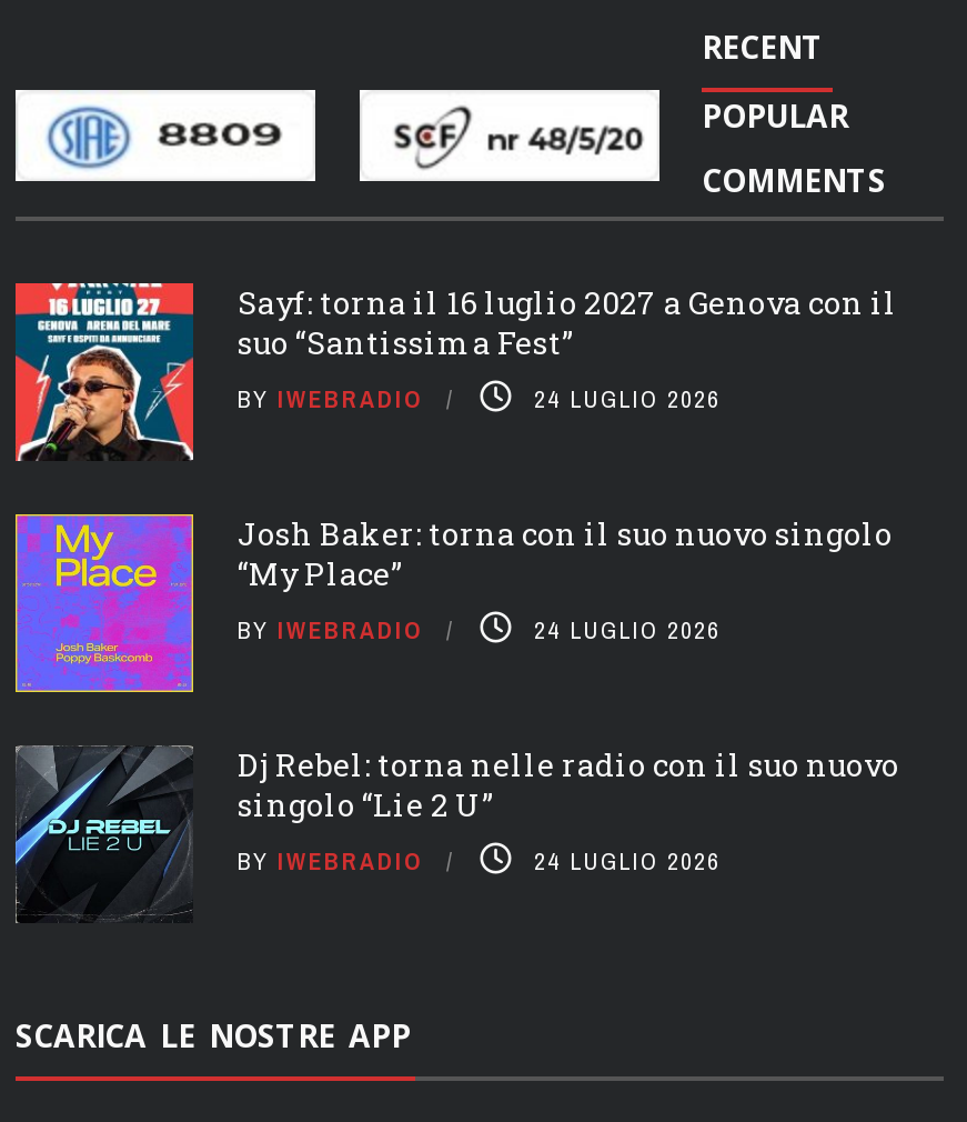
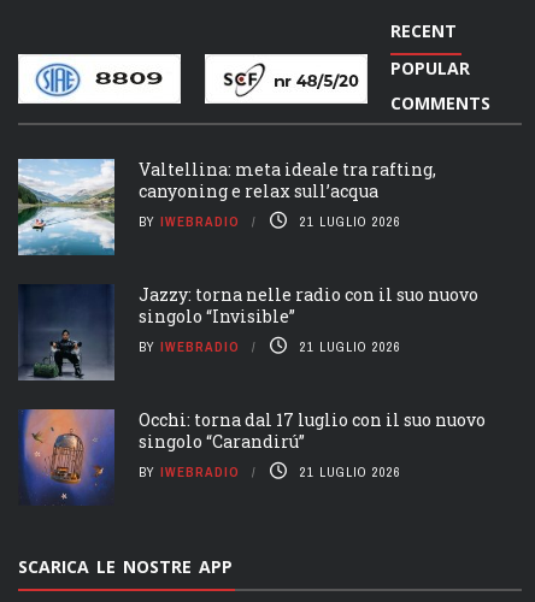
- [image]
- Sayf: torna il 16 luglio 2027 a Genova con il
- suo “Santissima Fest”
+ [image]
+ Valtellina: meta ideale tra rafting,
+ canyoning e relax sull’acqua

- 24 LUGLIO 2026
+ 21 LUGLIO 2026

- [image]
- Josh Baker: torna con il suo nuovo singolo
- “My Place”
+ [image]
+ Jazzy: torna nelle radio con il suo nuovo
+ singolo “Invisible”

- 24 LUGLIO 2026
+ 21 LUGLIO 2026

- [image]
- Dj Rebel: torna nelle radio con il suo nuovo
- singolo “Lie 2 U”
+ [image]
+ Occhi: torna dal 17 luglio con il suo nuovo
+ singolo “Carandirú”

- 24 LUGLIO 2026
+ 21 LUGLIO 2026
